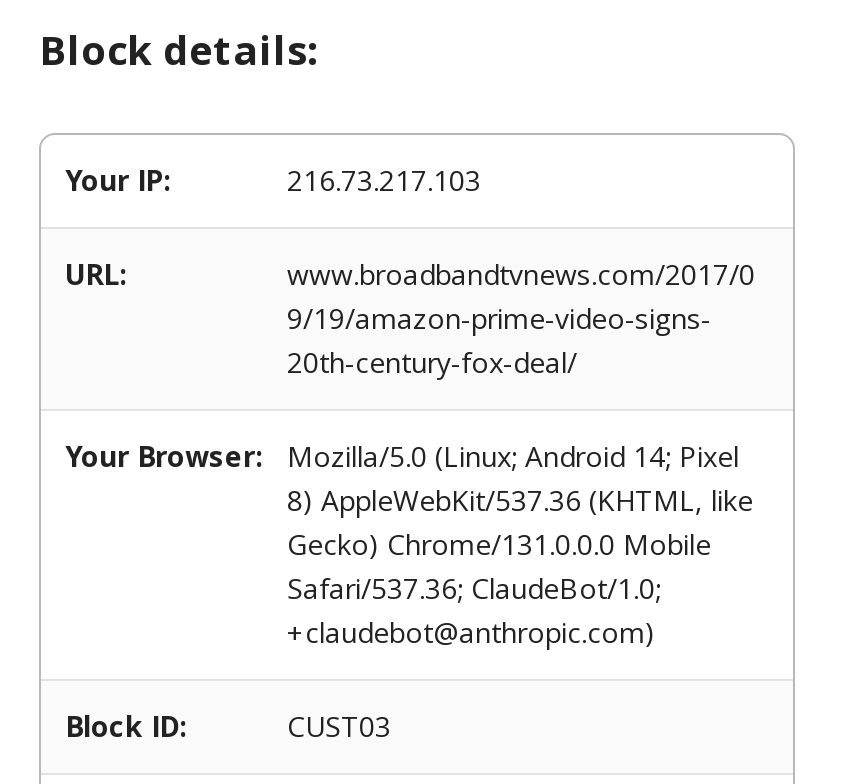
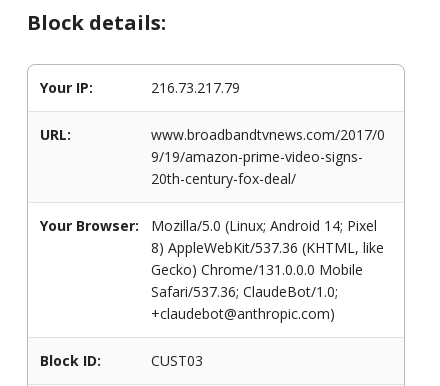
- 216.73.217.103
+ 216.73.217.79
